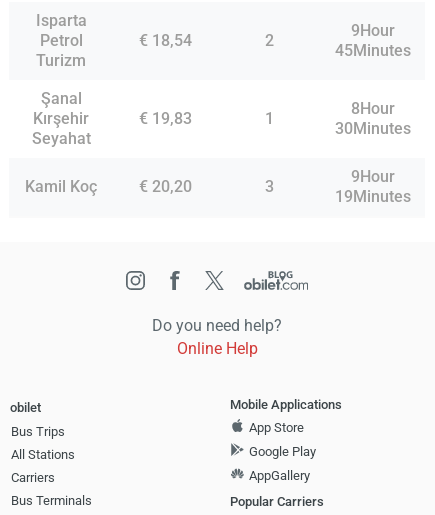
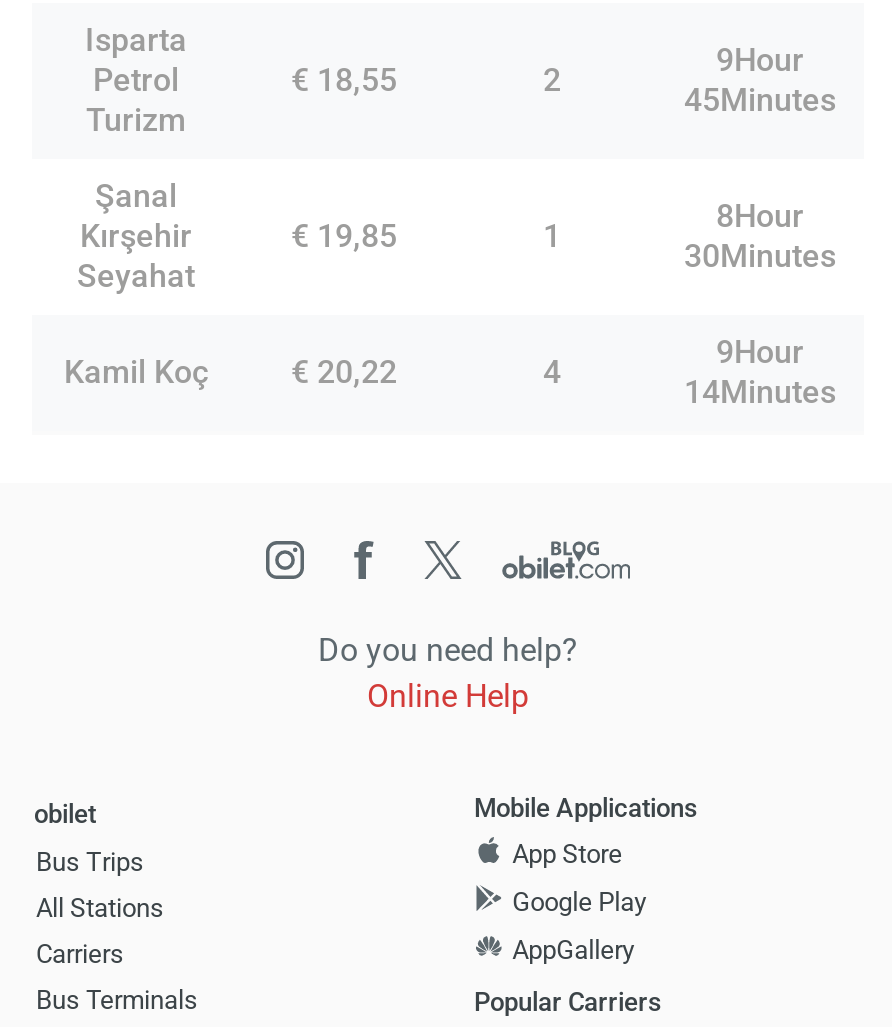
- € 18,54
+ € 18,55

- € 19,83
+ € 19,85

- € 20,20
+ € 20,22

- 3
+ 4

- 19Minutes
+ 14Minutes
